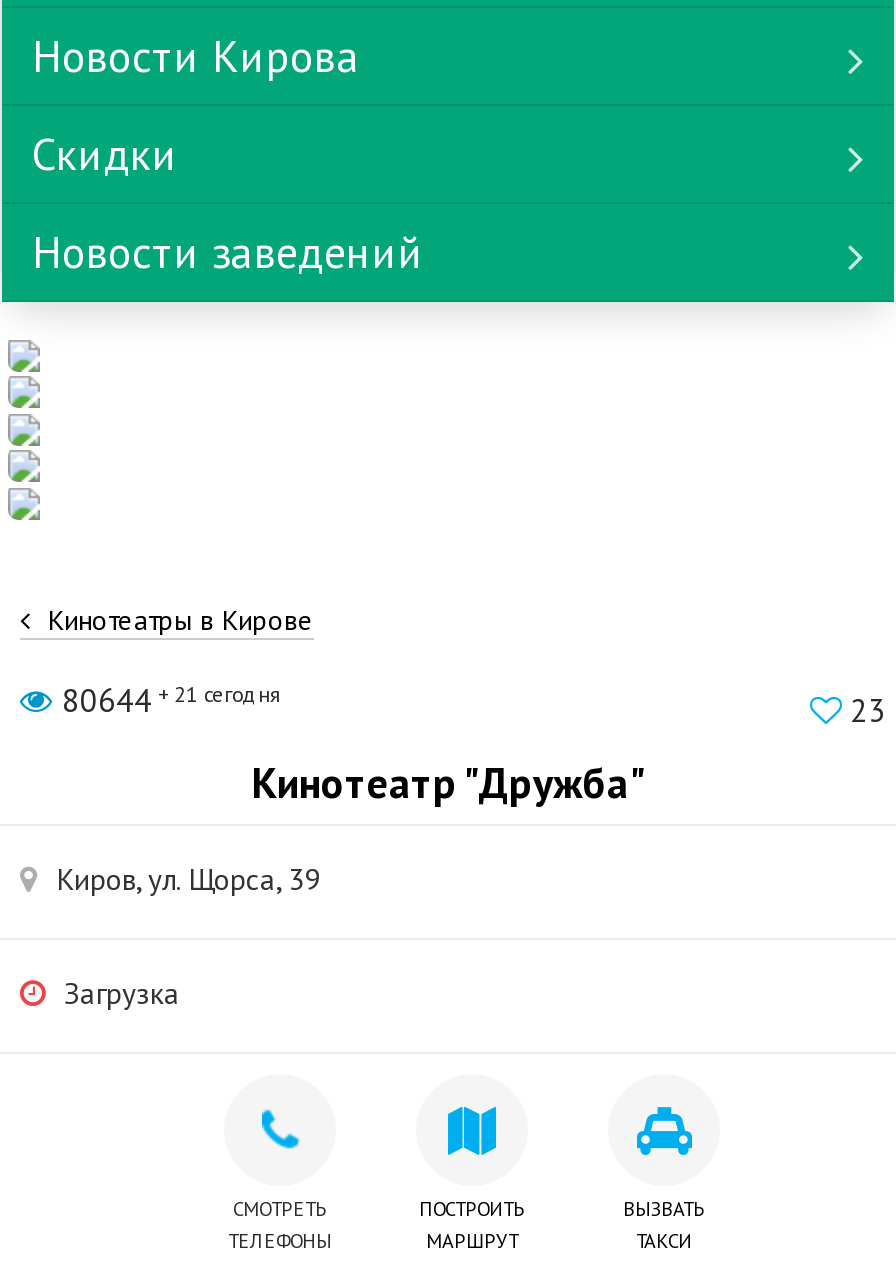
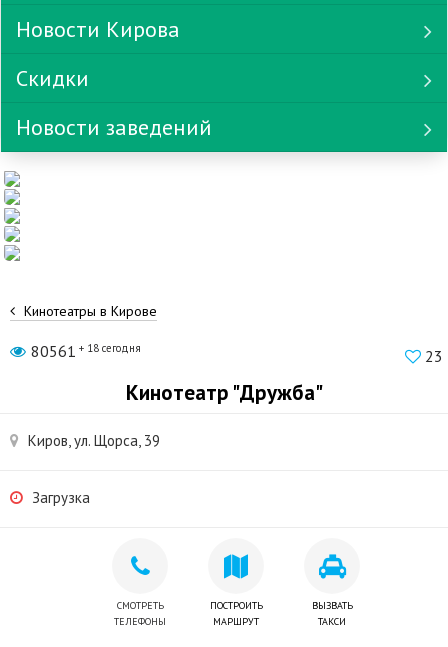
- 80644 + 21 сегодня
+ 80561 + 18 сегодня
